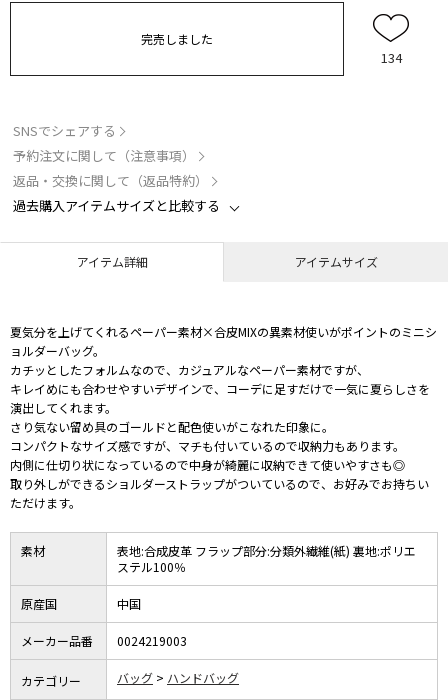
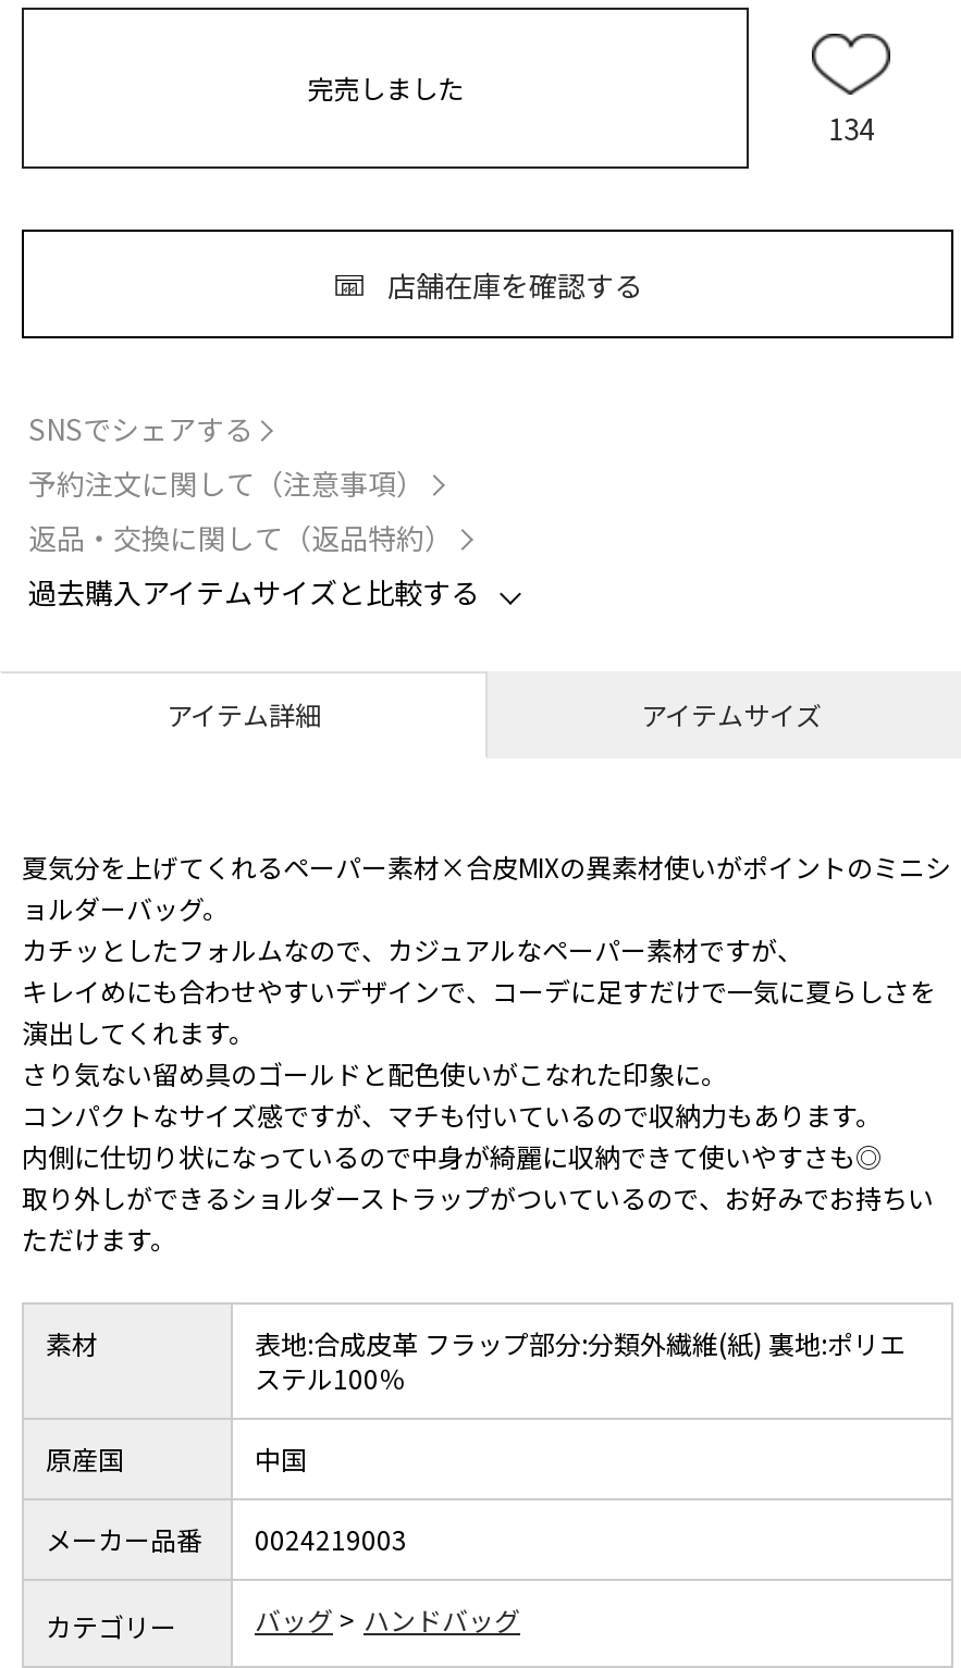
+ 店舗在庫を確認する
